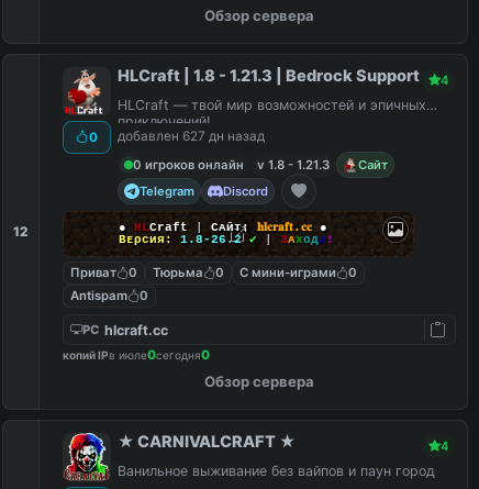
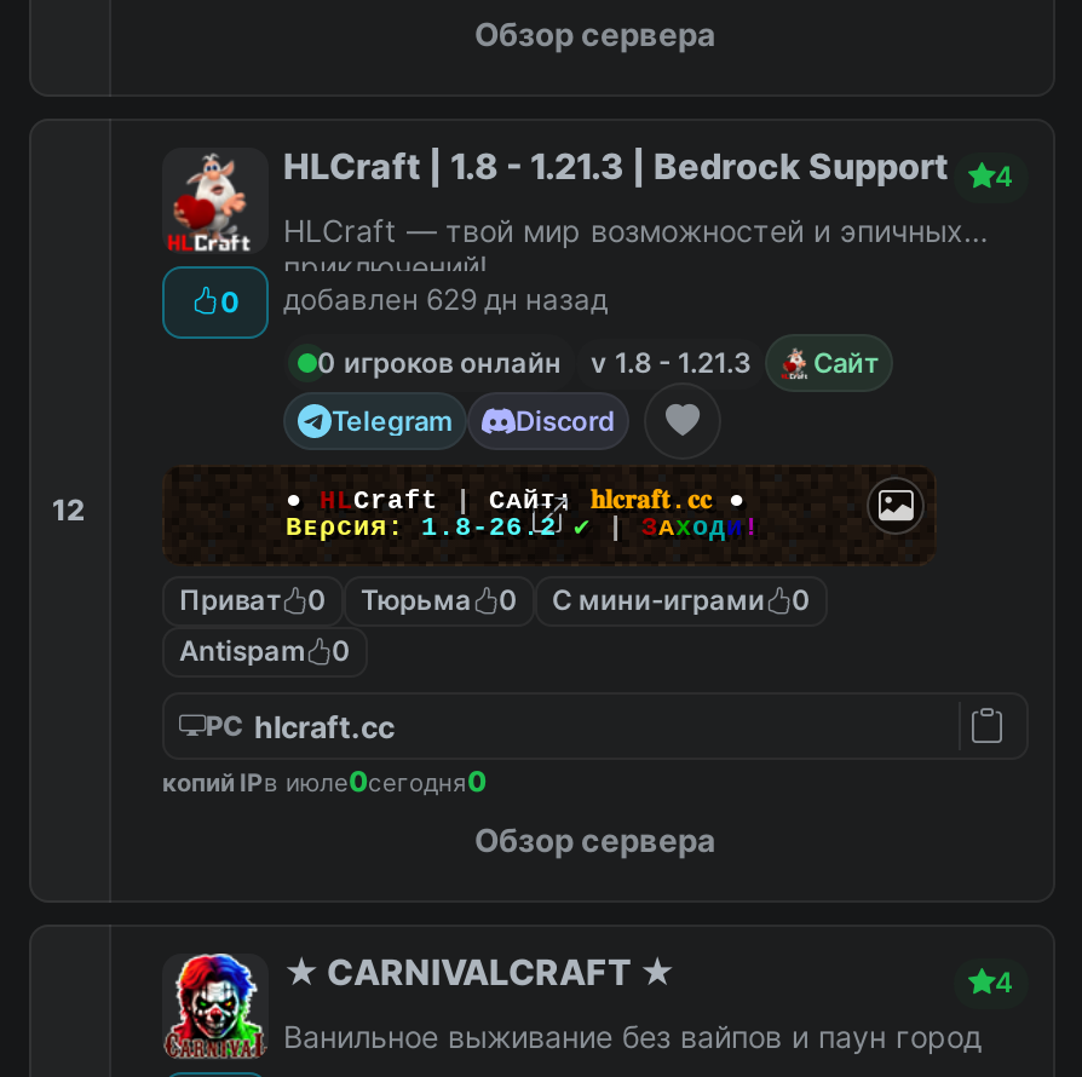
- добавлен 627 дн назад
+ добавлен 629 дн назад
